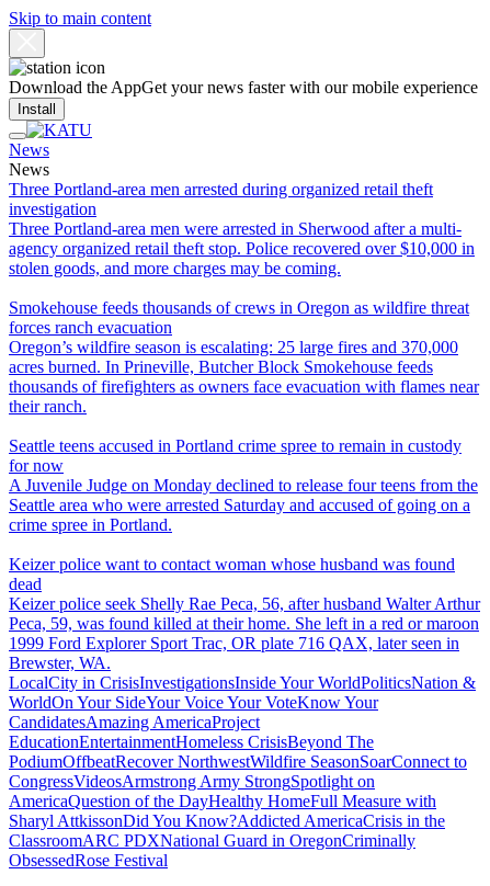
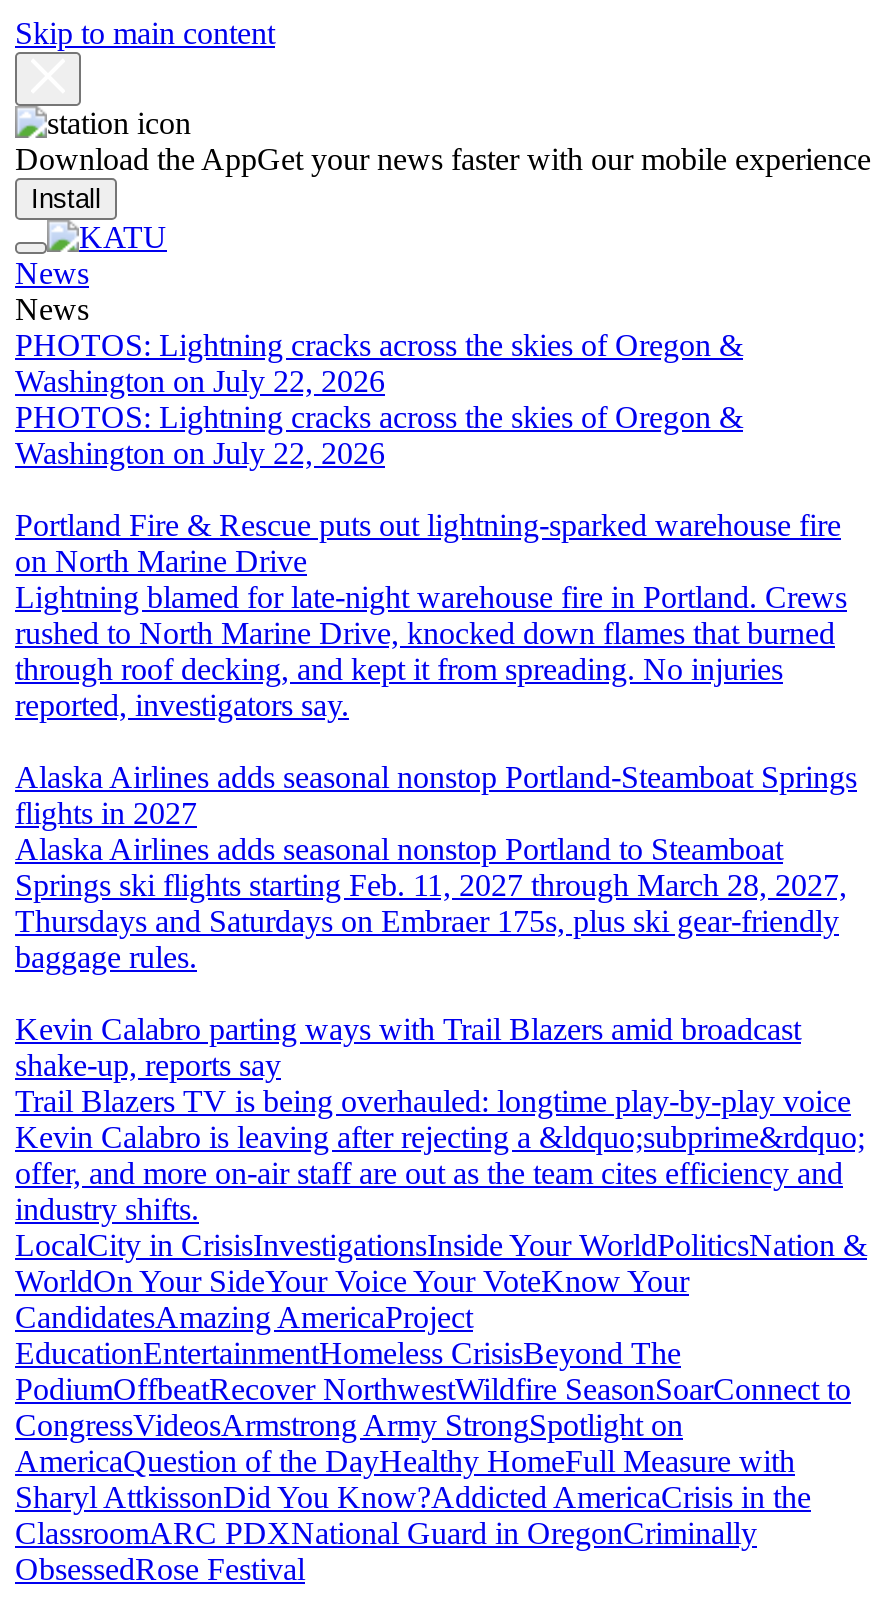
- Three Portland-area men arrested during organized retail theft
- investigation
- Three Portland-area men were arrested in Sherwood after a multi-
- agency organized retail theft stop. Police recovered over $10,000 in
- stolen goods, and more charges may be coming.
+ PHOTOS: Lightning cracks across the skies of Oregon &
+ Washington on July 22, 2026
+ PHOTOS: Lightning cracks across the skies of Oregon &
+ Washington on July 22, 2026

- Smokehouse feeds thousands of crews in Oregon as wildfire threat
- forces ranch evacuation
- Oregon’s wildfire season is escalating: 25 large fires and 370,000
- acres burned. In Prineville, Butcher Block Smokehouse feeds
- thousands of firefighters as owners face evacuation with flames near
- their ranch.
+ Portland Fire & Rescue puts out lightning-sparked warehouse fire
+ on North Marine Drive
+ Lightning blamed for late-night warehouse fire in Portland. Crews
+ rushed to North Marine Drive, knocked down flames that burned
+ through roof decking, and kept it from spreading. No injuries
+ reported, investigators say.

- Seattle teens accused in Portland crime spree to remain in custody
- for now
- A Juvenile Judge on Monday declined to release four teens from the
- Seattle area who were arrested Saturday and accused of going on a
- crime spree in Portland.
+ Alaska Airlines adds seasonal nonstop Portland-Steamboat Springs
+ flights in 2027
+ Alaska Airlines adds seasonal nonstop Portland to Steamboat
+ Springs ski flights starting Feb. 11, 2027 through March 28, 2027,
+ Thursdays and Saturdays on Embraer 175s, plus ski gear-friendly
+ baggage rules.

- Keizer police want to contact woman whose husband was found
- dead
- Keizer police seek Shelly Rae Peca, 56, after husband Walter Arthur
- Peca, 59, was found killed at their home. She left in a red or maroon
- 1999 Ford Explorer Sport Trac, OR plate 716 QAX, later seen in
- Brewster, WA.
+ Kevin Calabro parting ways with Trail Blazers amid broadcast
+ shake-up, reports say
+ Trail Blazers TV is being overhauled: longtime play-by-play voice
+ Kevin Calabro is leaving after rejecting a &ldquo;subprime&rdquo;
+ offer, and more on-air staff are out as the team cites efficiency and
+ industry shifts.
